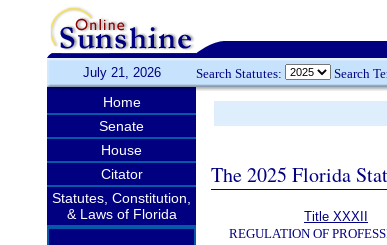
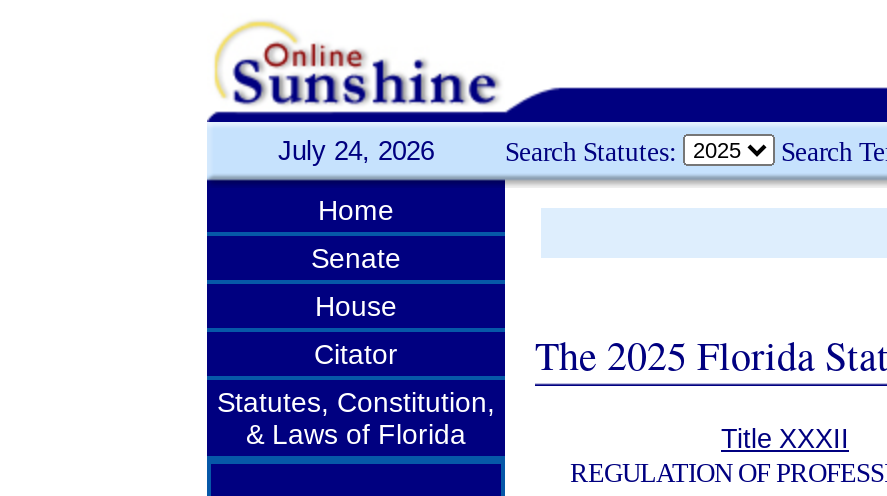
- July 21, 2026
+ July 24, 2026
